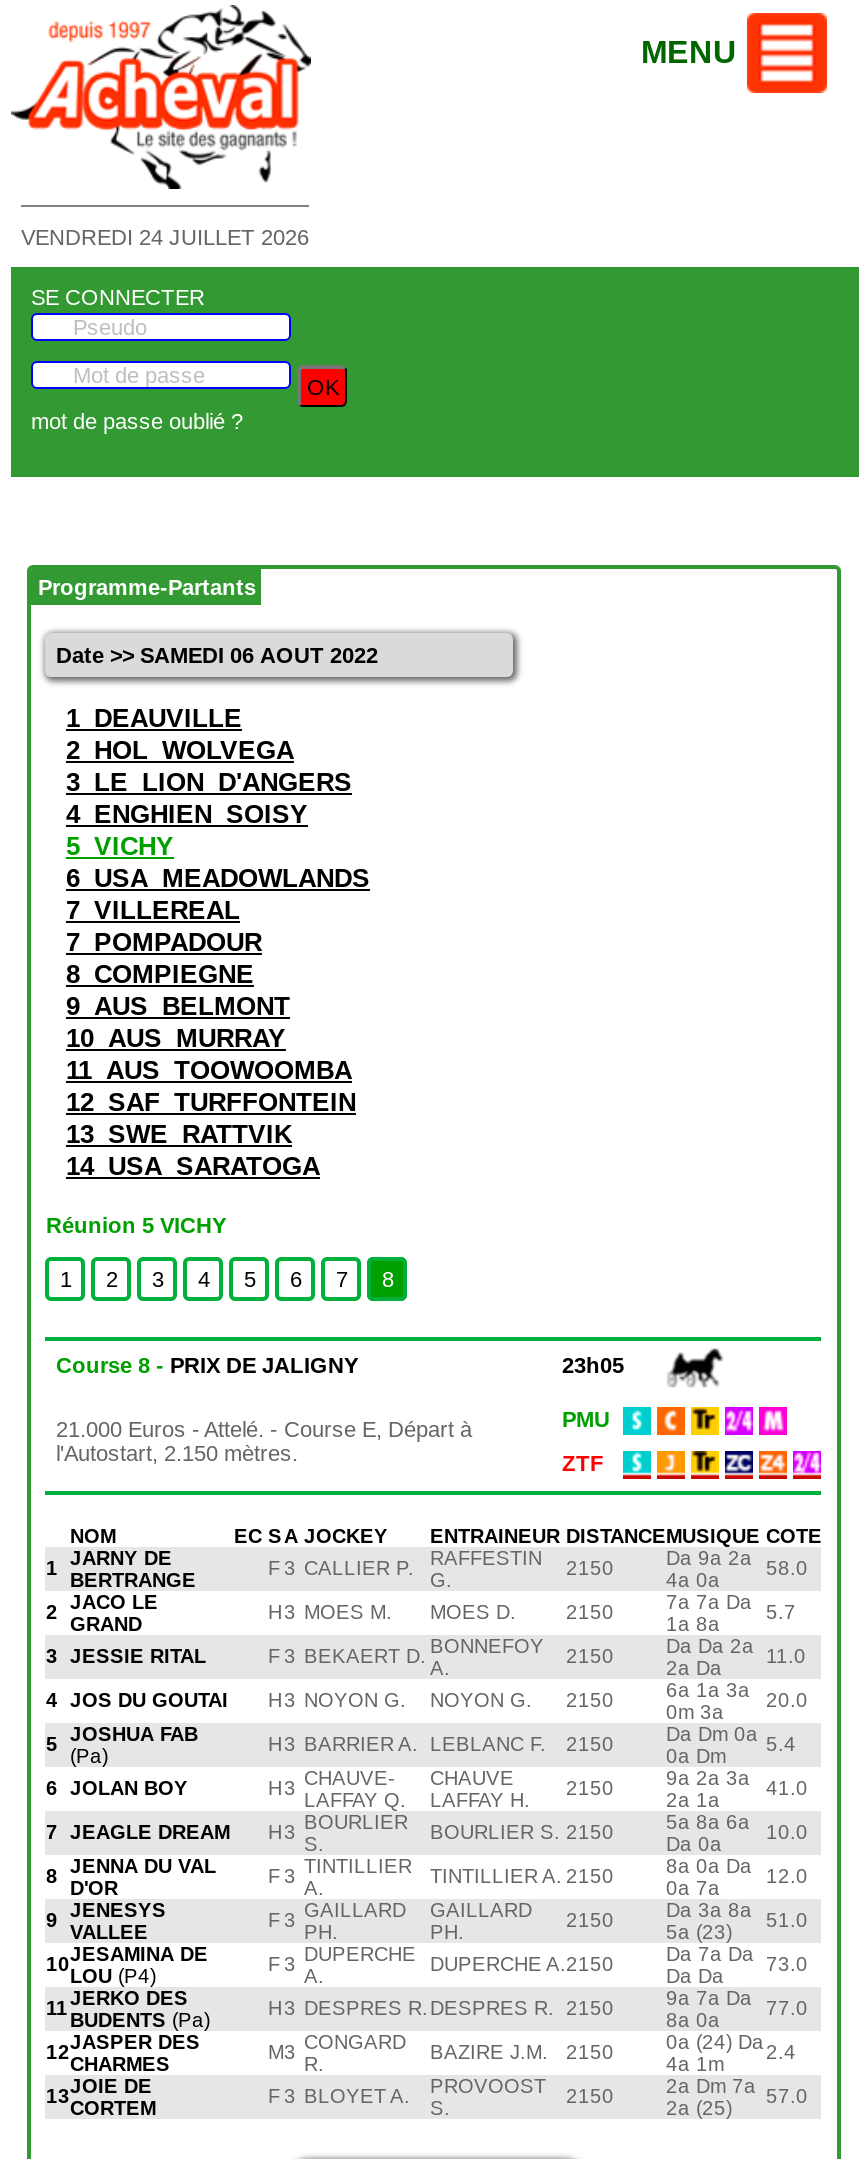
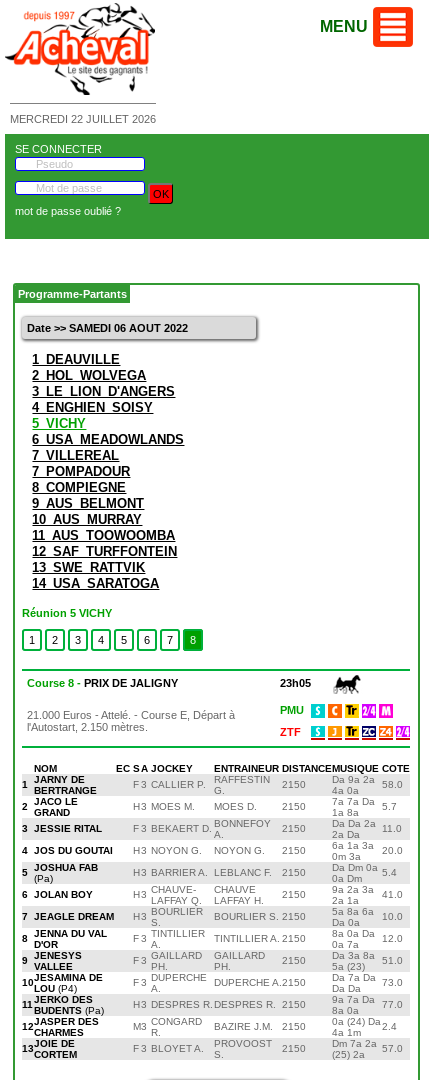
- VENDREDI 24 JUILLET 2026
+ MERCREDI 22 JUILLET 2026

- 2a Dm 7a
- 2a (25)
+ Dm 7a 2a
+ (25) 2a
